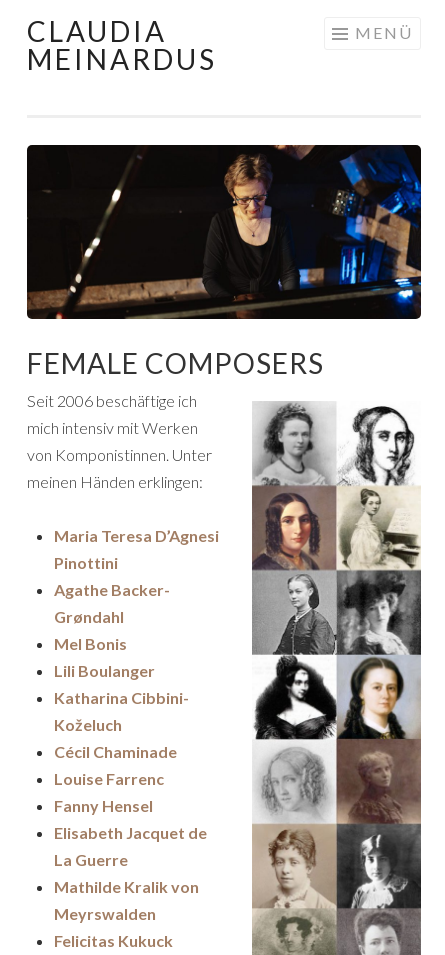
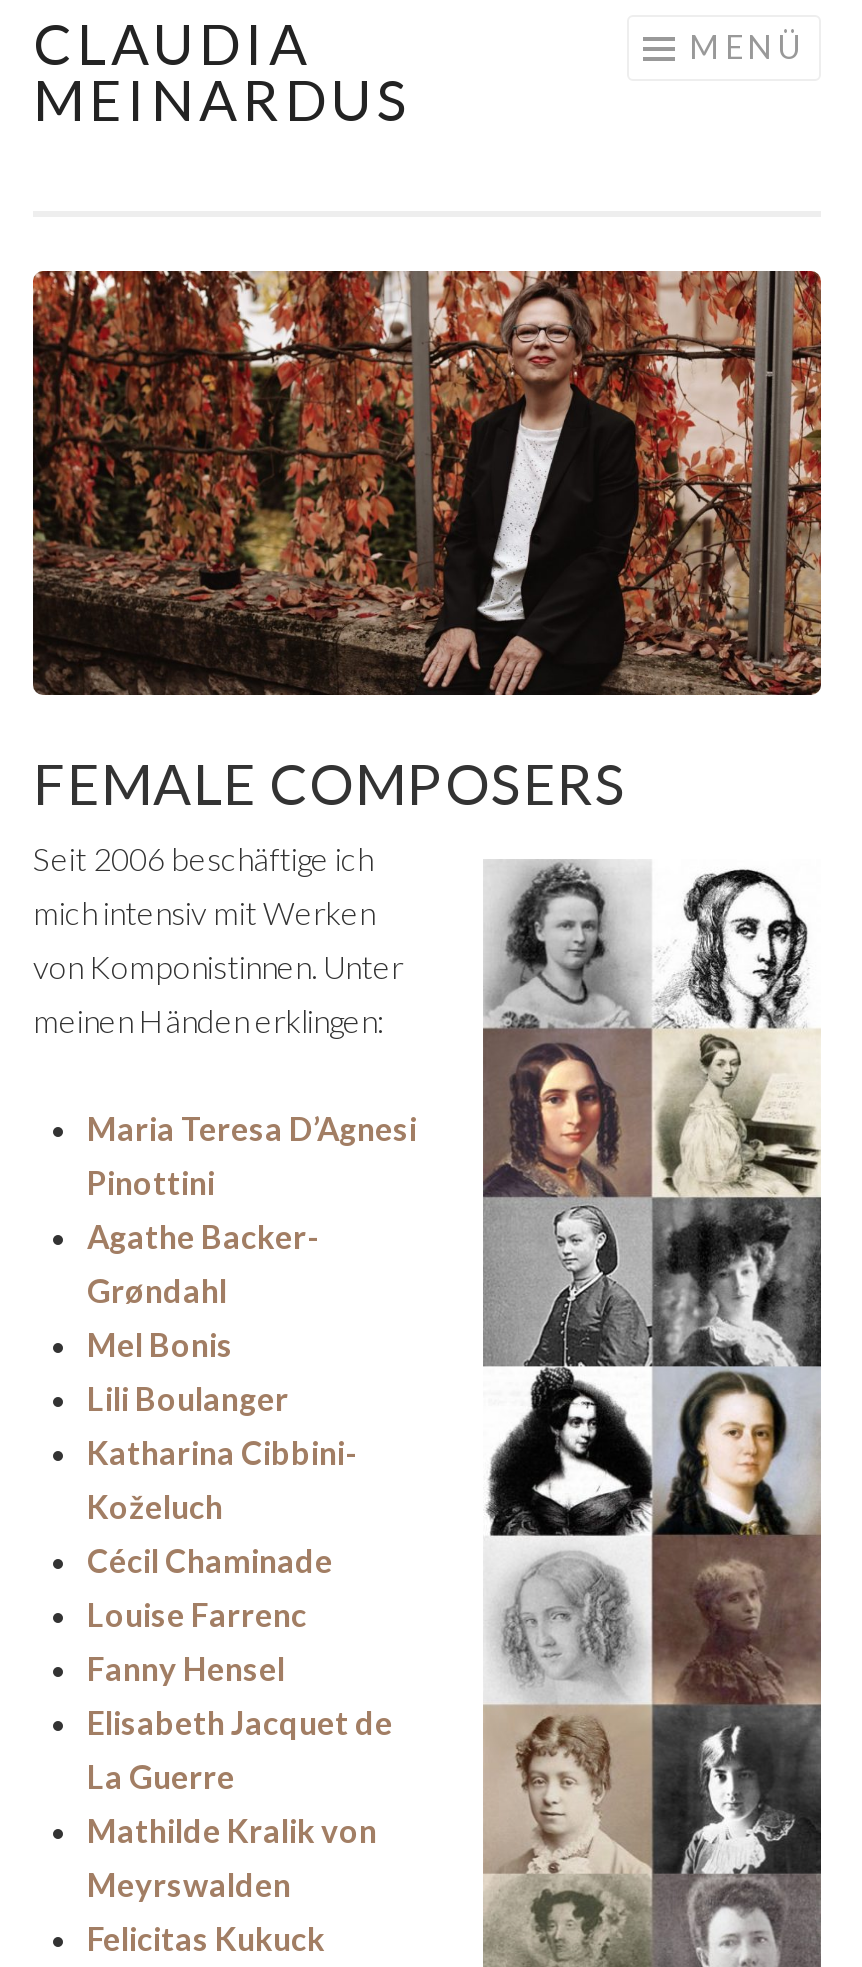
- [image]
+ [image]
